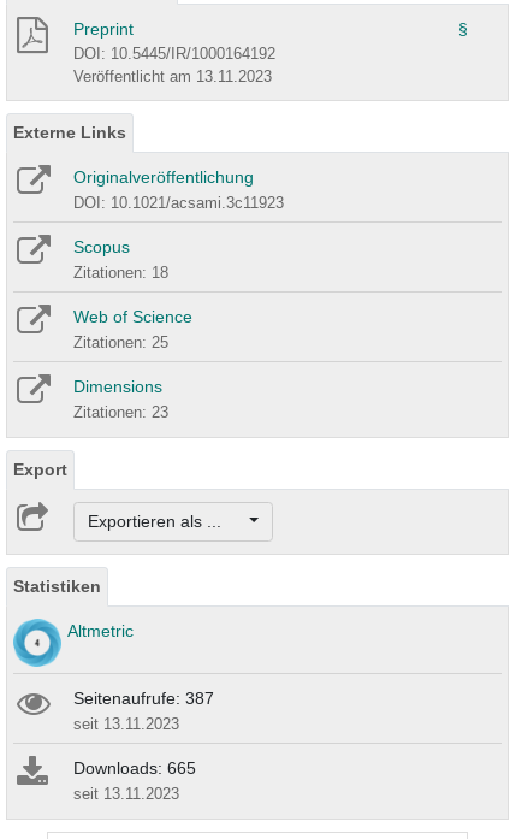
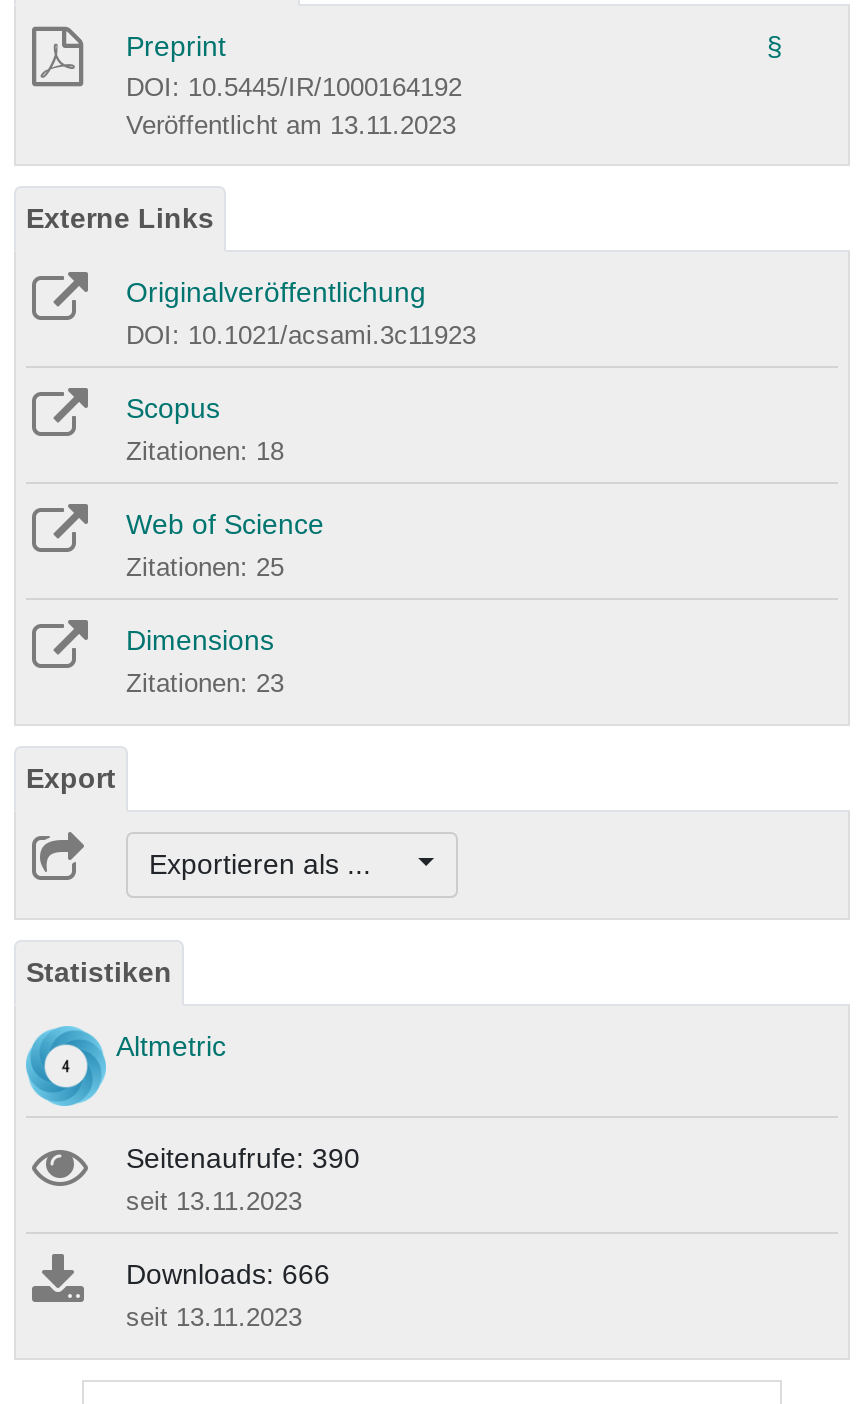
- Seitenaufrufe: 387
+ Seitenaufrufe: 390

- Downloads: 665
+ Downloads: 666
